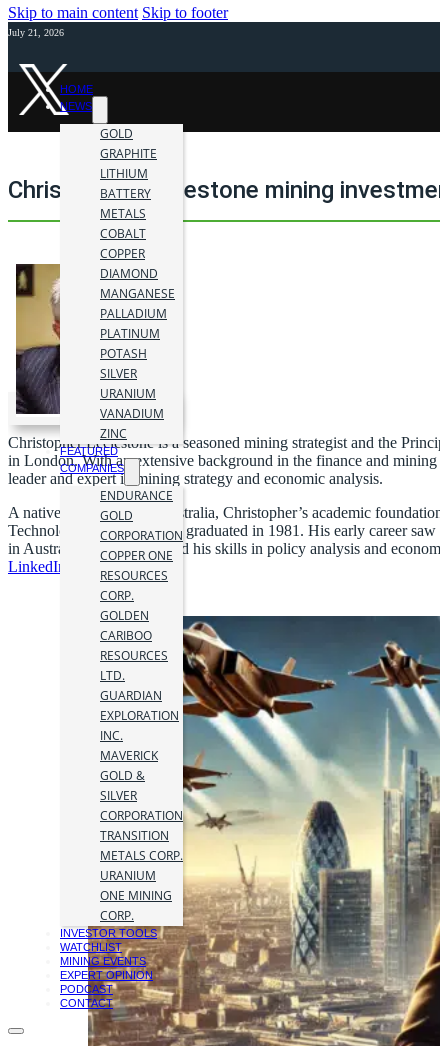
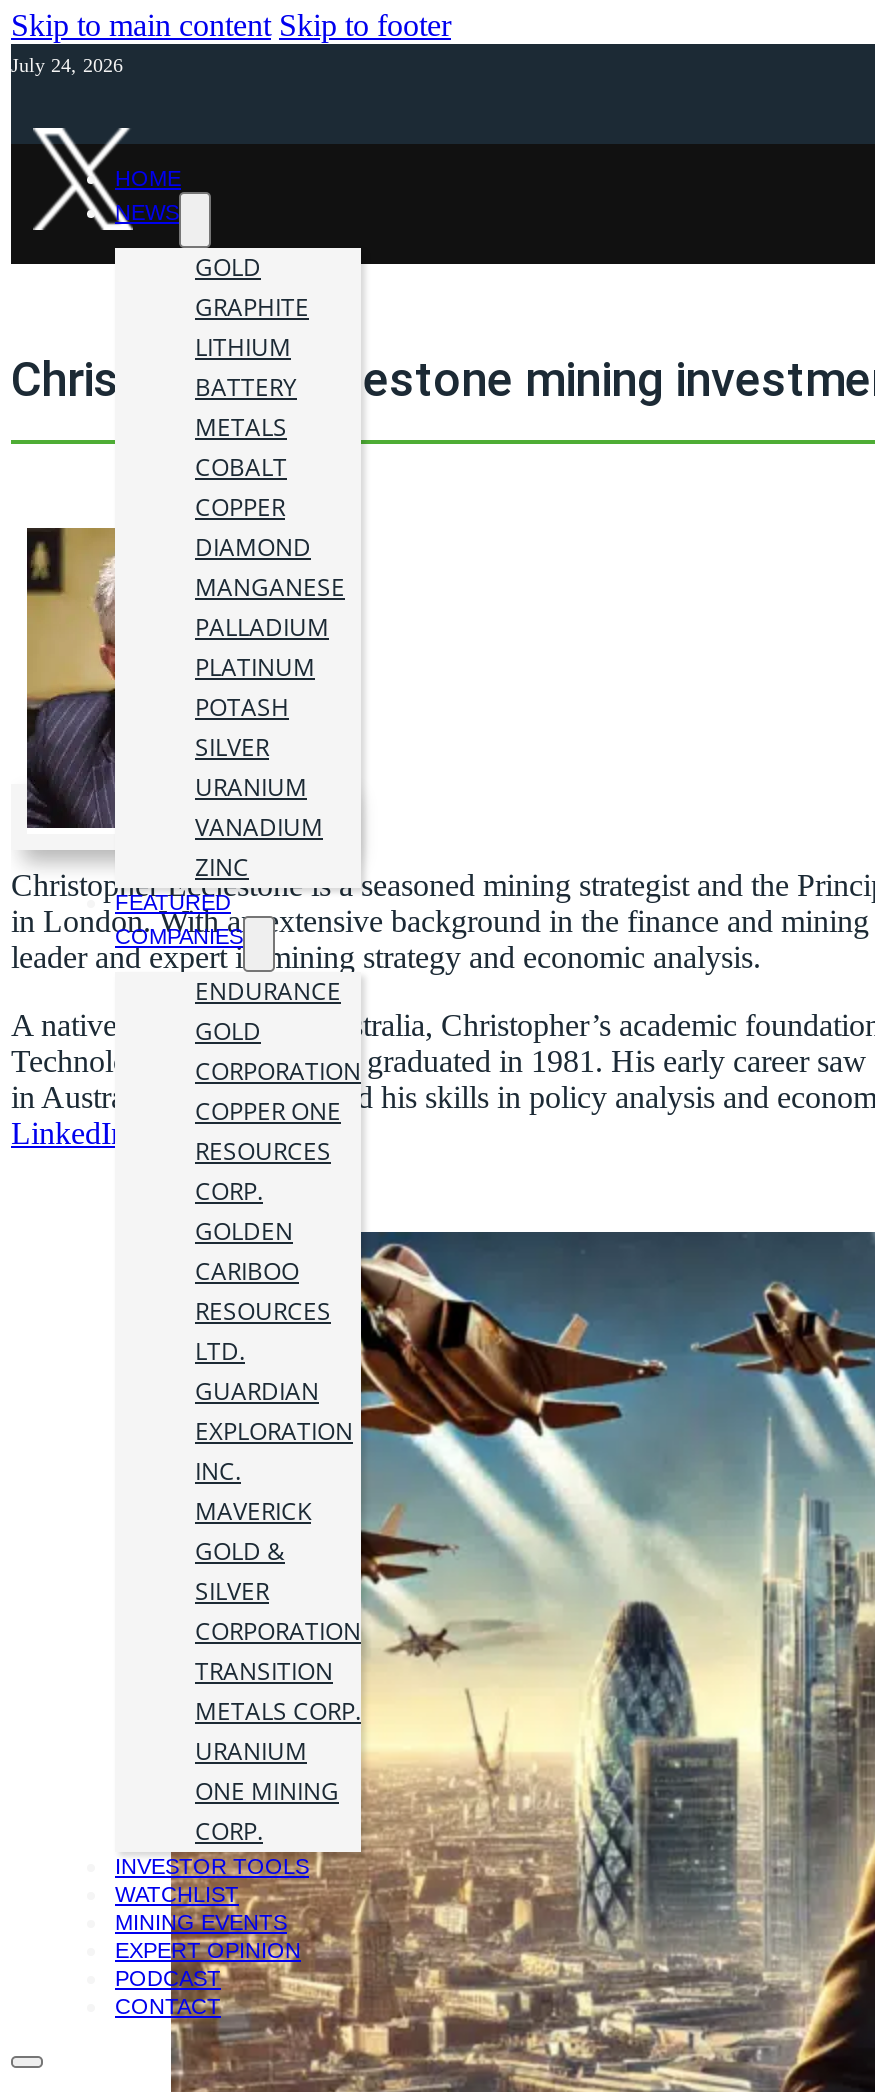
- July 21, 2026
+ July 24, 2026
